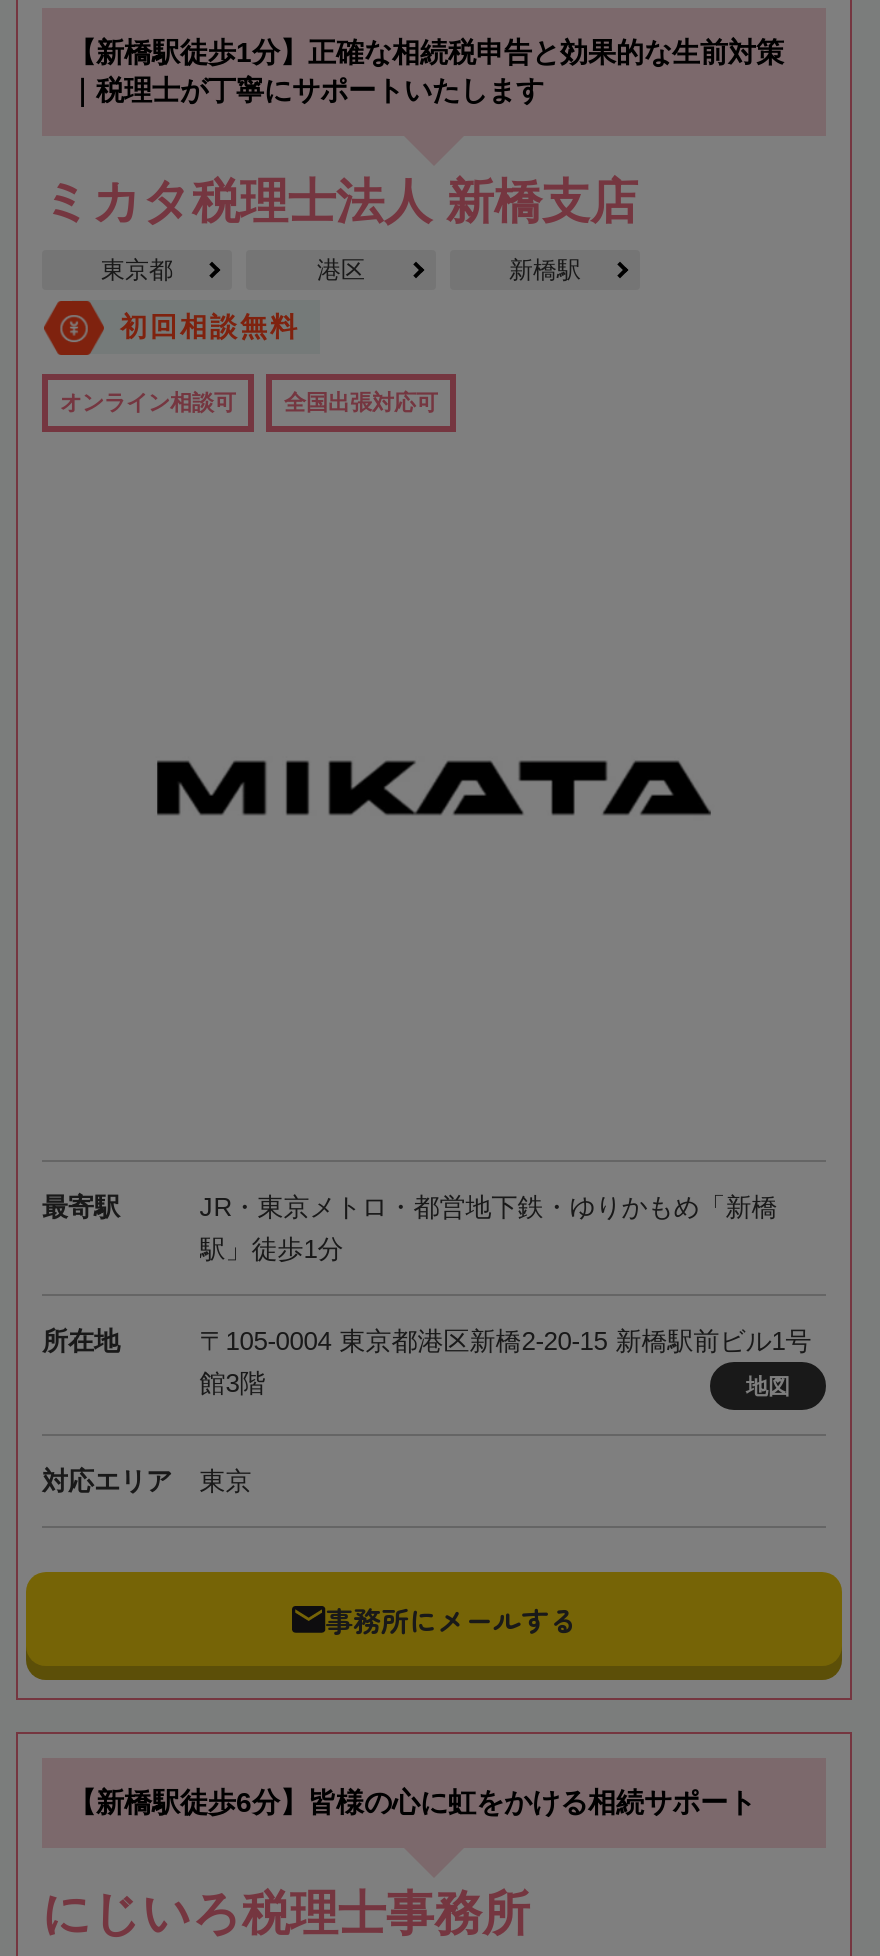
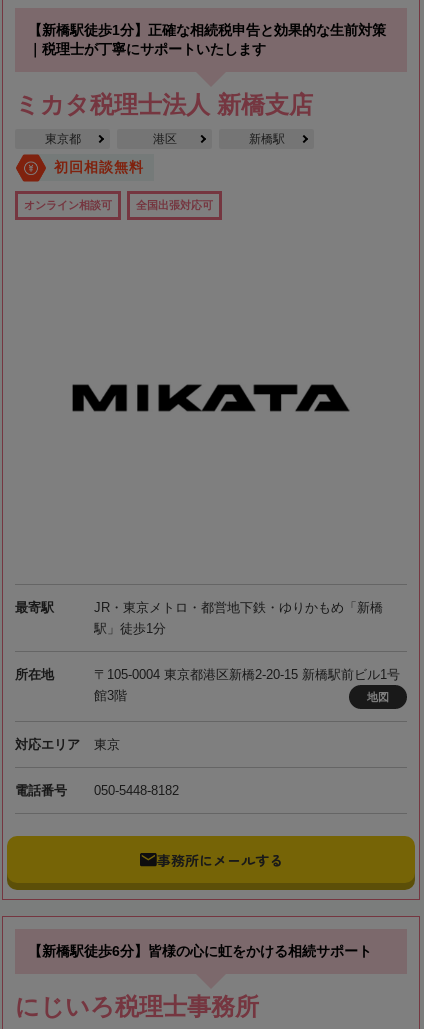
+ 電話番号
+ 050-5448-8182
